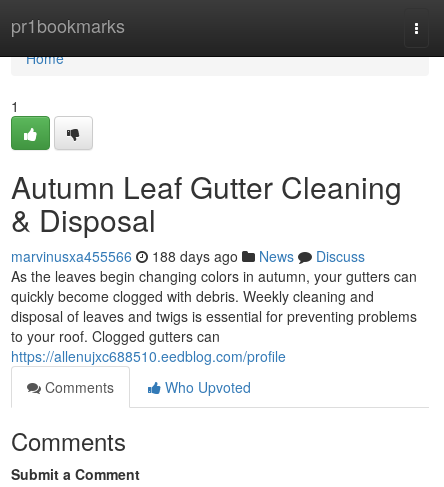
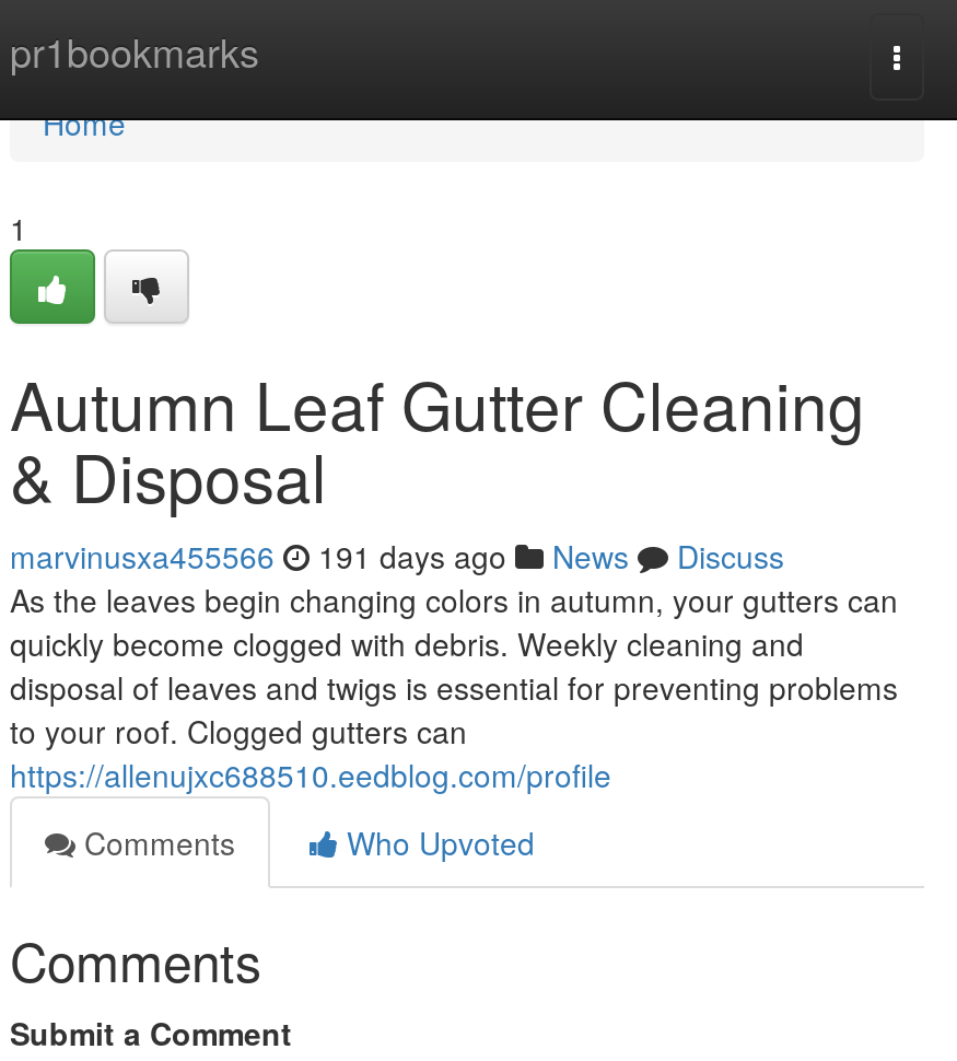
- marvinusxa455566 188 days ago News Discuss
+ marvinusxa455566 191 days ago News Discuss
